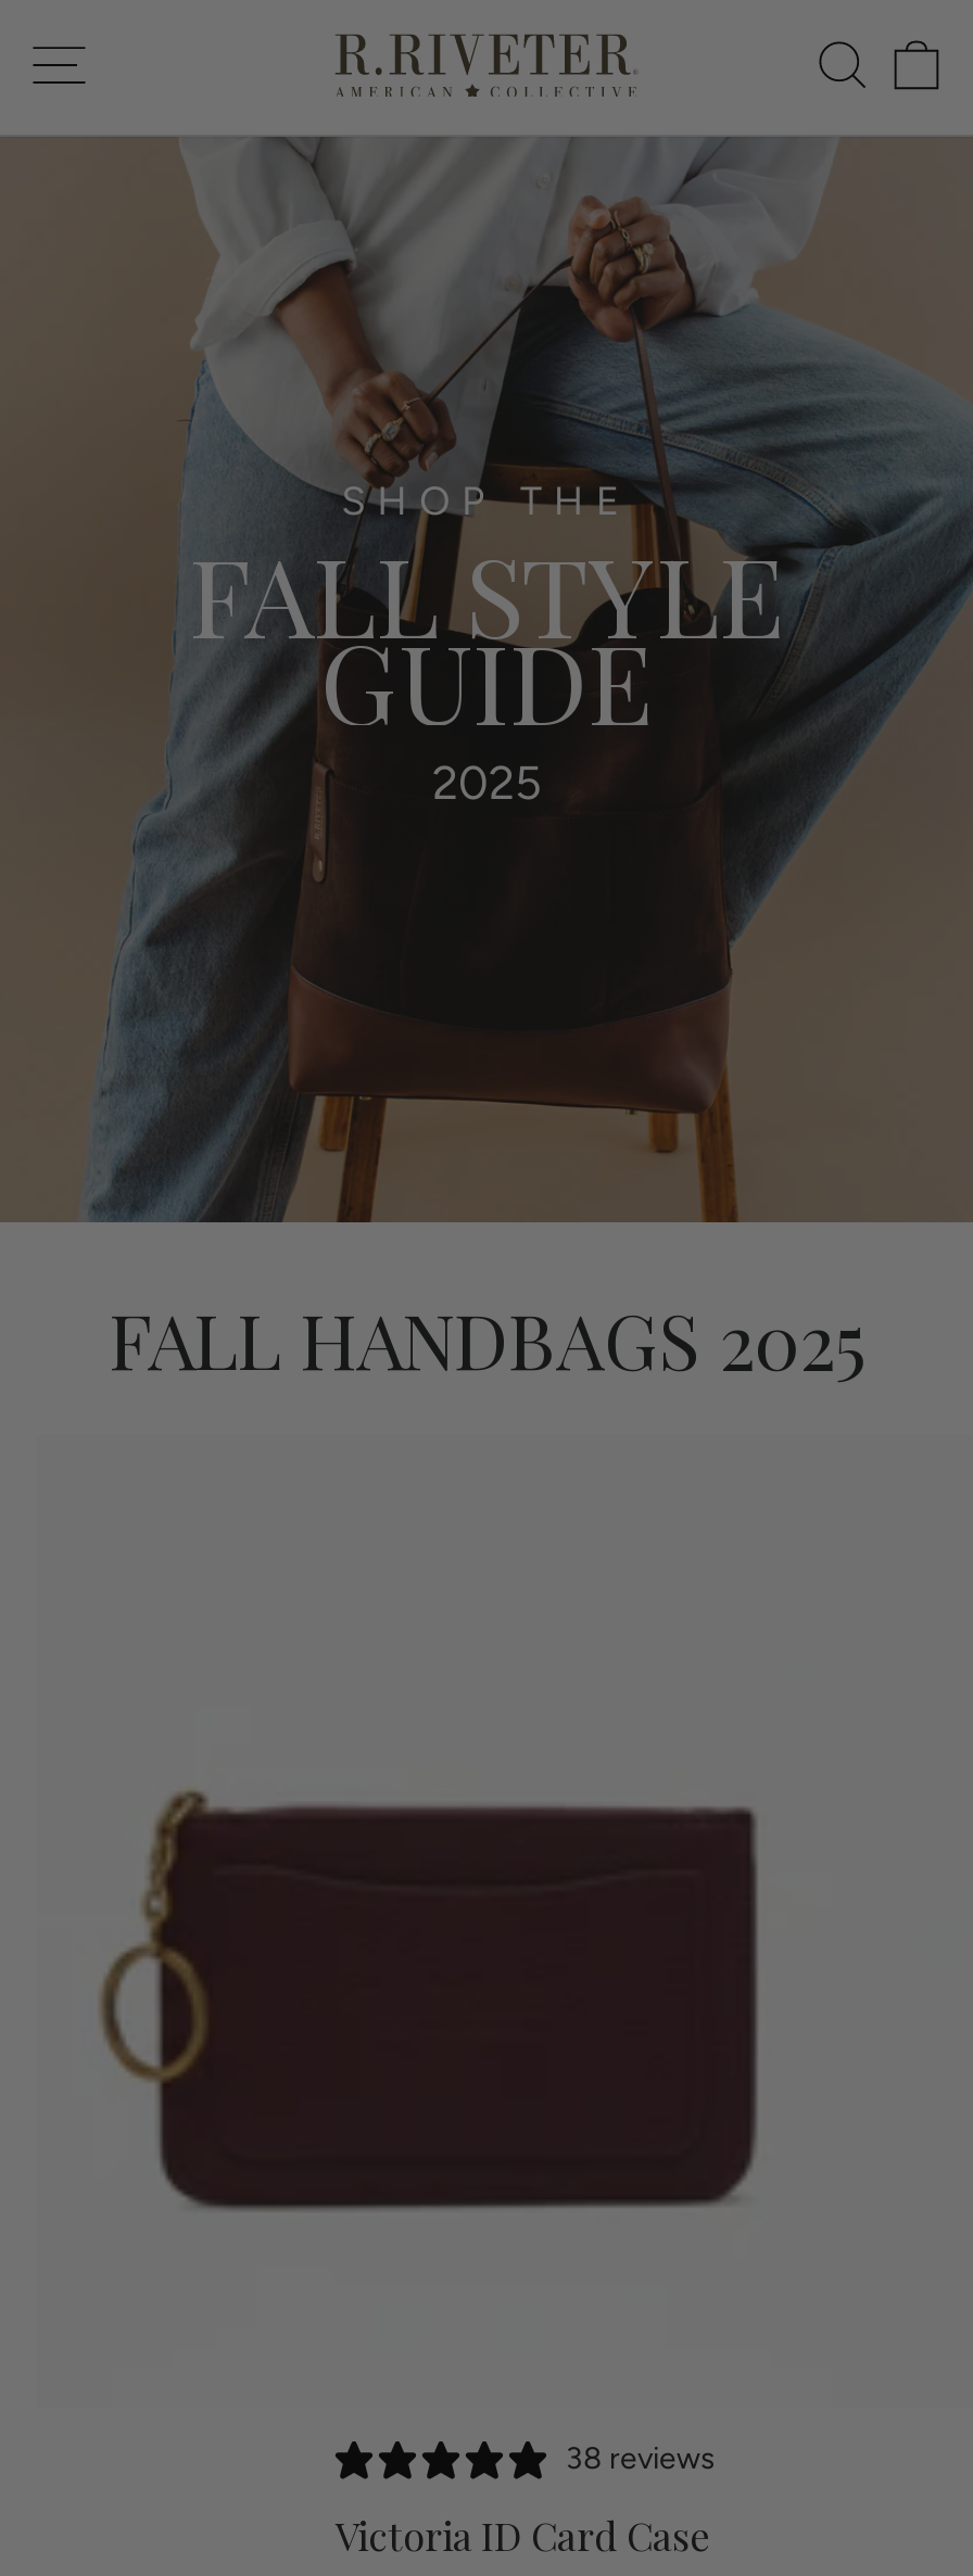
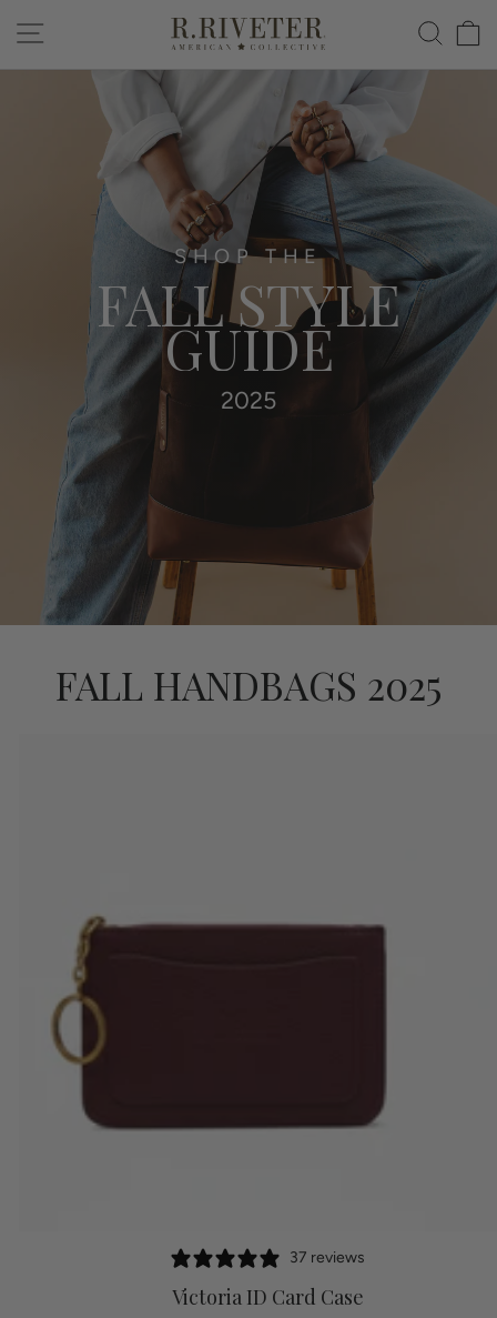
- 38 reviews
+ 37 reviews
